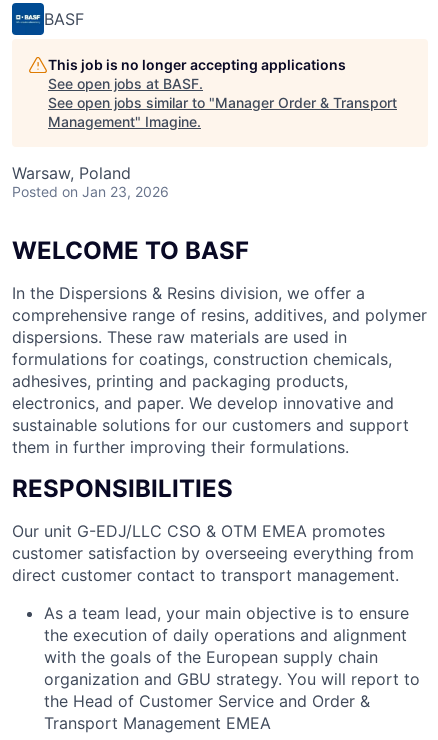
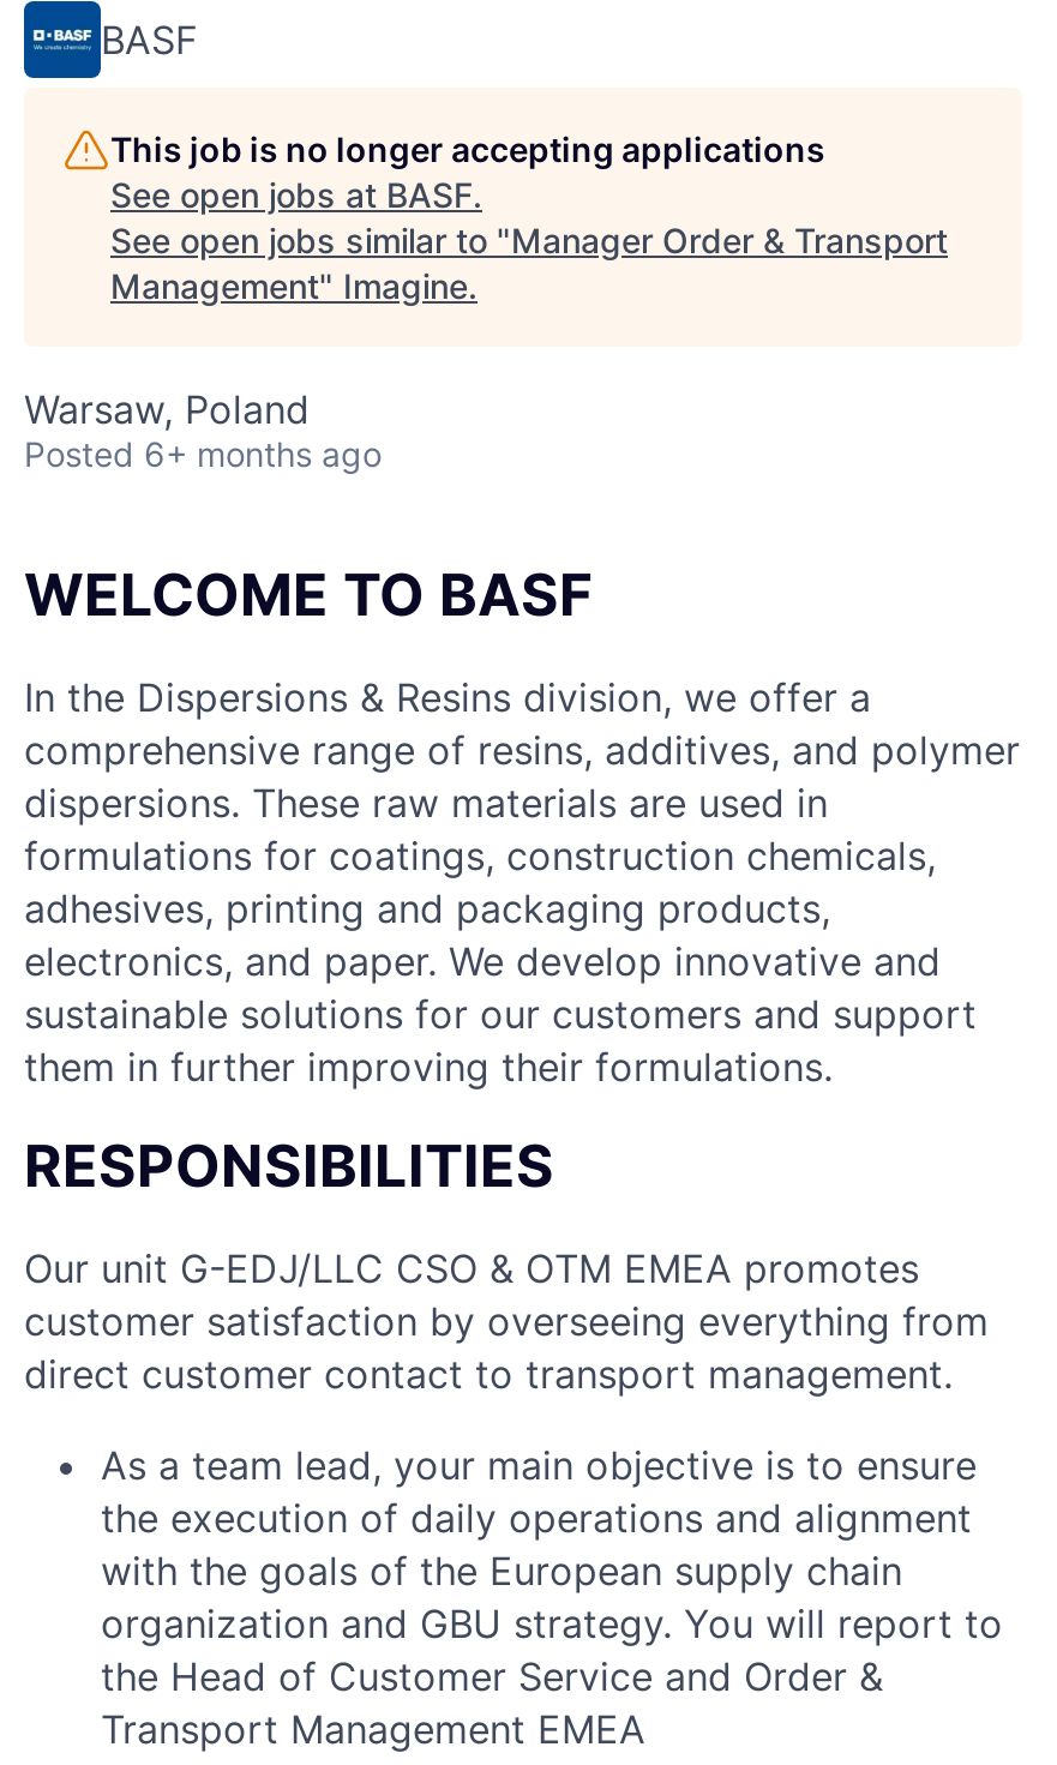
- Posted on Jan 23, 2026
+ Posted 6+ months ago
